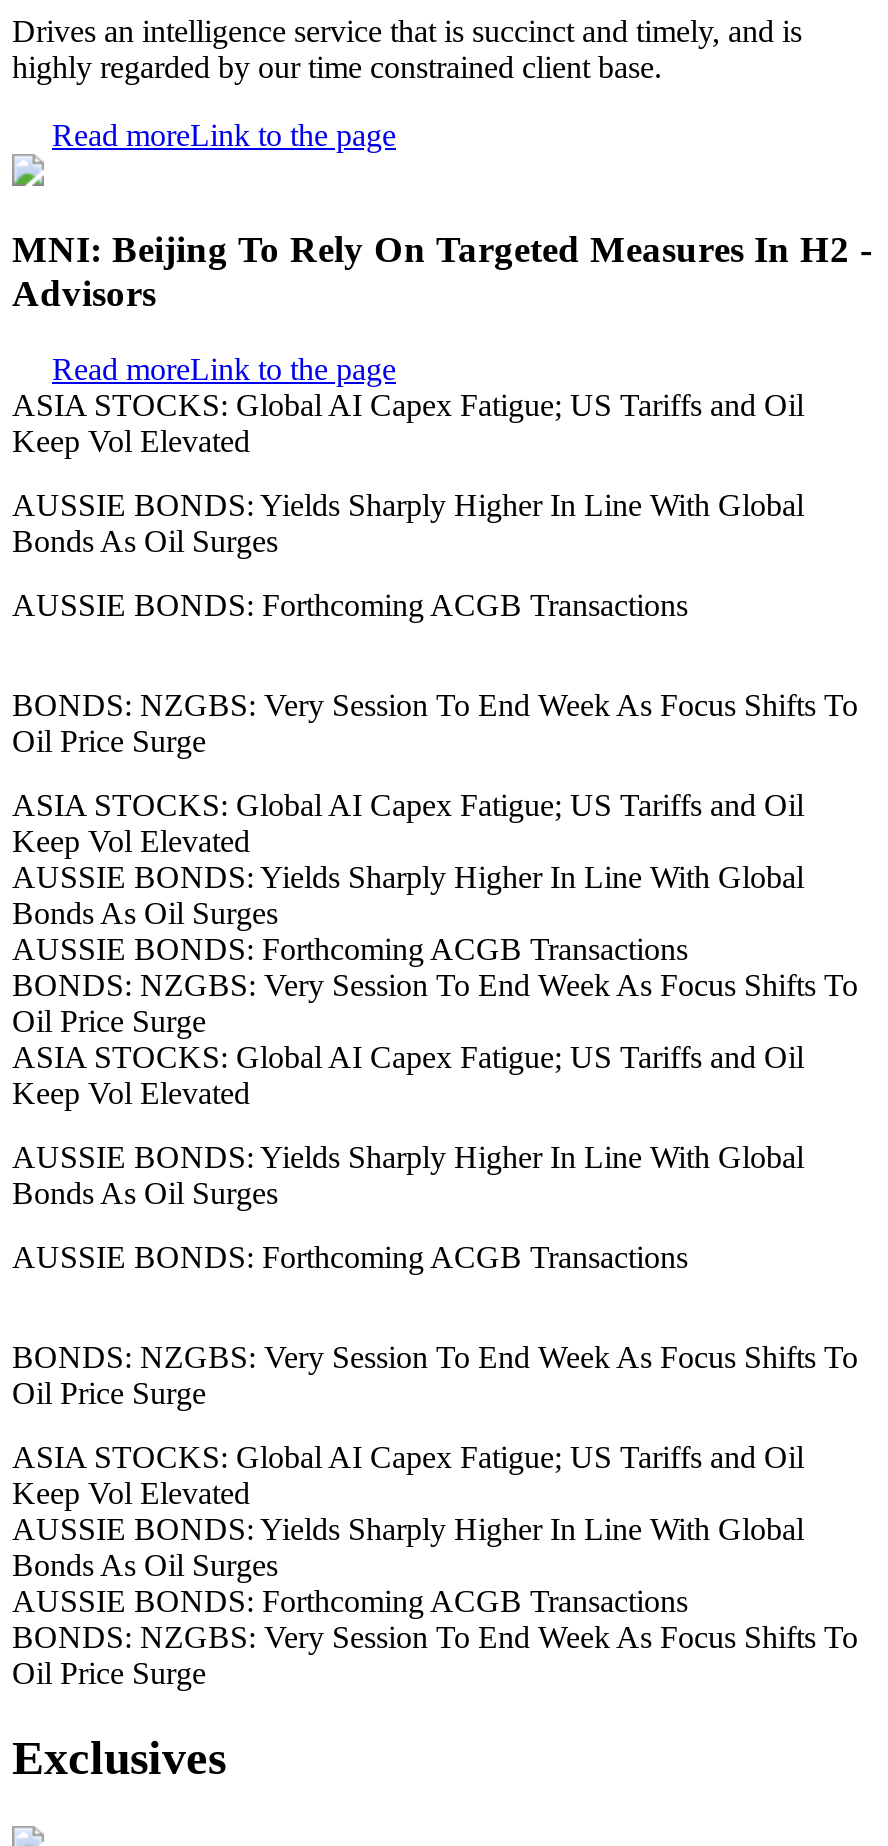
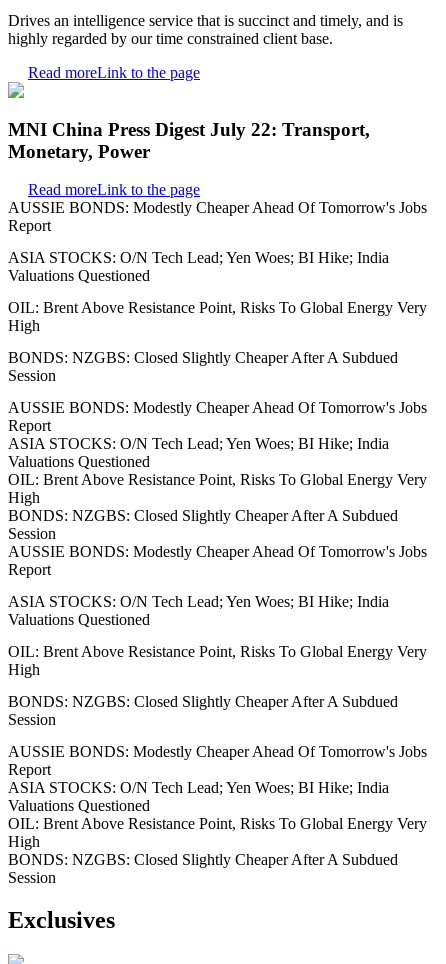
- MNI: Beijing To Rely On Targeted Measures In H2 -
- Advisors
+ MNI China Press Digest July 22: Transport,
+ Monetary, Power

- ASIA STOCKS: Global AI Capex Fatigue; US Tariffs and Oil
- Keep Vol Elevated
+ AUSSIE BONDS: Modestly Cheaper Ahead Of Tomorrow's Jobs
+ Report

- AUSSIE BONDS: Yields Sharply Higher In Line With Global
- Bonds As Oil Surges
+ ASIA STOCKS: O/N Tech Lead; Yen Woes; BI Hike; India
+ Valuations Questioned

- AUSSIE BONDS: Forthcoming ACGB Transactions
+ OIL: Brent Above Resistance Point, Risks To Global Energy Very
+ High

- BONDS: NZGBS: Very Session To End Week As Focus Shifts To
- Oil Price Surge
+ BONDS: NZGBS: Closed Slightly Cheaper After A Subdued
+ Session

- ASIA STOCKS: Global AI Capex Fatigue; US Tariffs and Oil
- Keep Vol Elevated
- AUSSIE BONDS: Yields Sharply Higher In Line With Global
- Bonds As Oil Surges
- AUSSIE BONDS: Forthcoming ACGB Transactions
- BONDS: NZGBS: Very Session To End Week As Focus Shifts To
- Oil Price Surge
- ASIA STOCKS: Global AI Capex Fatigue; US Tariffs and Oil
- Keep Vol Elevated
+ AUSSIE BONDS: Modestly Cheaper Ahead Of Tomorrow's Jobs
+ Report
+ ASIA STOCKS: O/N Tech Lead; Yen Woes; BI Hike; India
+ Valuations Questioned
+ OIL: Brent Above Resistance Point, Risks To Global Energy Very
+ High
+ BONDS: NZGBS: Closed Slightly Cheaper After A Subdued
+ Session
+ AUSSIE BONDS: Modestly Cheaper Ahead Of Tomorrow's Jobs
+ Report

- AUSSIE BONDS: Yields Sharply Higher In Line With Global
- Bonds As Oil Surges
+ ASIA STOCKS: O/N Tech Lead; Yen Woes; BI Hike; India
+ Valuations Questioned

- AUSSIE BONDS: Forthcoming ACGB Transactions
+ OIL: Brent Above Resistance Point, Risks To Global Energy Very
+ High

- BONDS: NZGBS: Very Session To End Week As Focus Shifts To
- Oil Price Surge
+ BONDS: NZGBS: Closed Slightly Cheaper After A Subdued
+ Session

- ASIA STOCKS: Global AI Capex Fatigue; US Tariffs and Oil
- Keep Vol Elevated
- AUSSIE BONDS: Yields Sharply Higher In Line With Global
- Bonds As Oil Surges
- AUSSIE BONDS: Forthcoming ACGB Transactions
- BONDS: NZGBS: Very Session To End Week As Focus Shifts To
- Oil Price Surge
+ AUSSIE BONDS: Modestly Cheaper Ahead Of Tomorrow's Jobs
+ Report
+ ASIA STOCKS: O/N Tech Lead; Yen Woes; BI Hike; India
+ Valuations Questioned
+ OIL: Brent Above Resistance Point, Risks To Global Energy Very
+ High
+ BONDS: NZGBS: Closed Slightly Cheaper After A Subdued
+ Session
